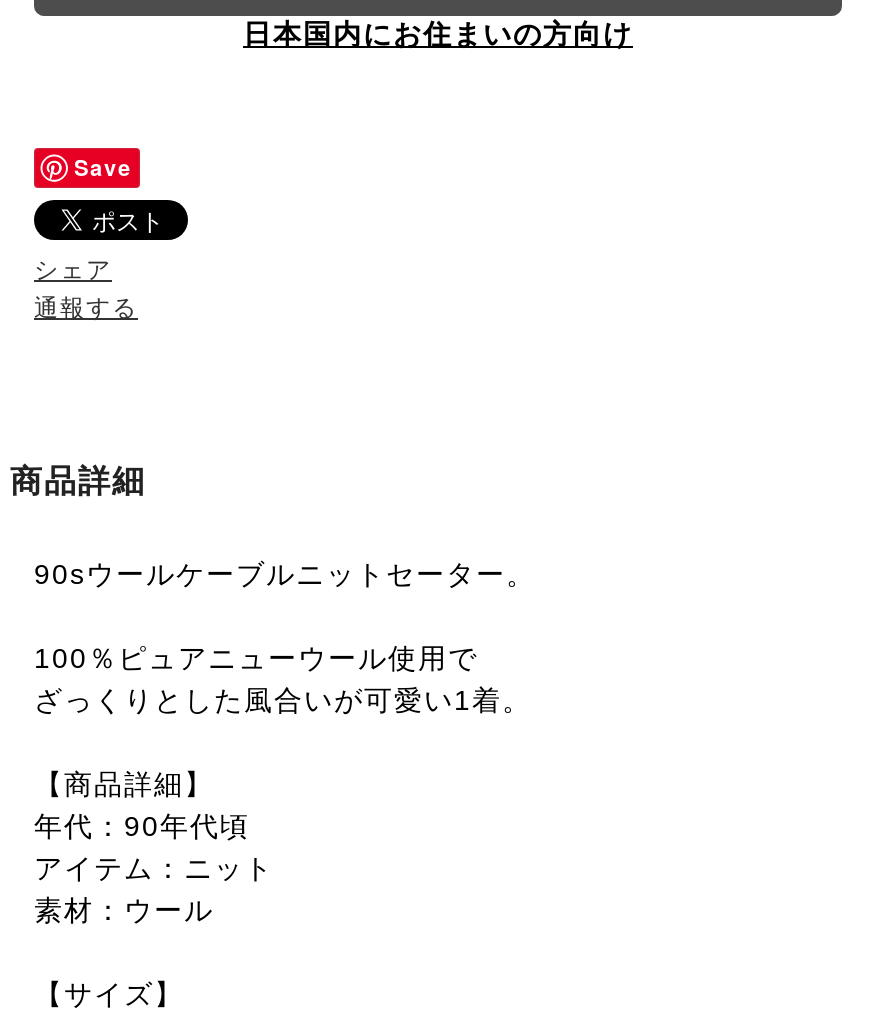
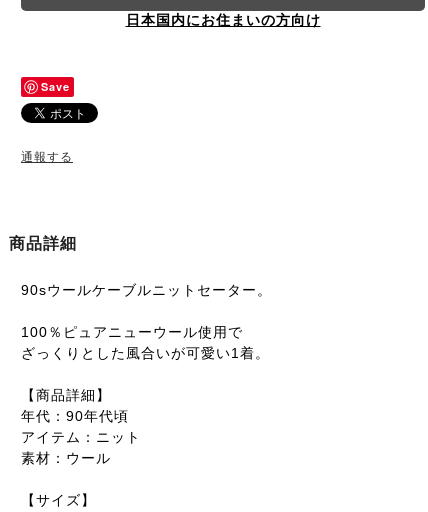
- シェア
